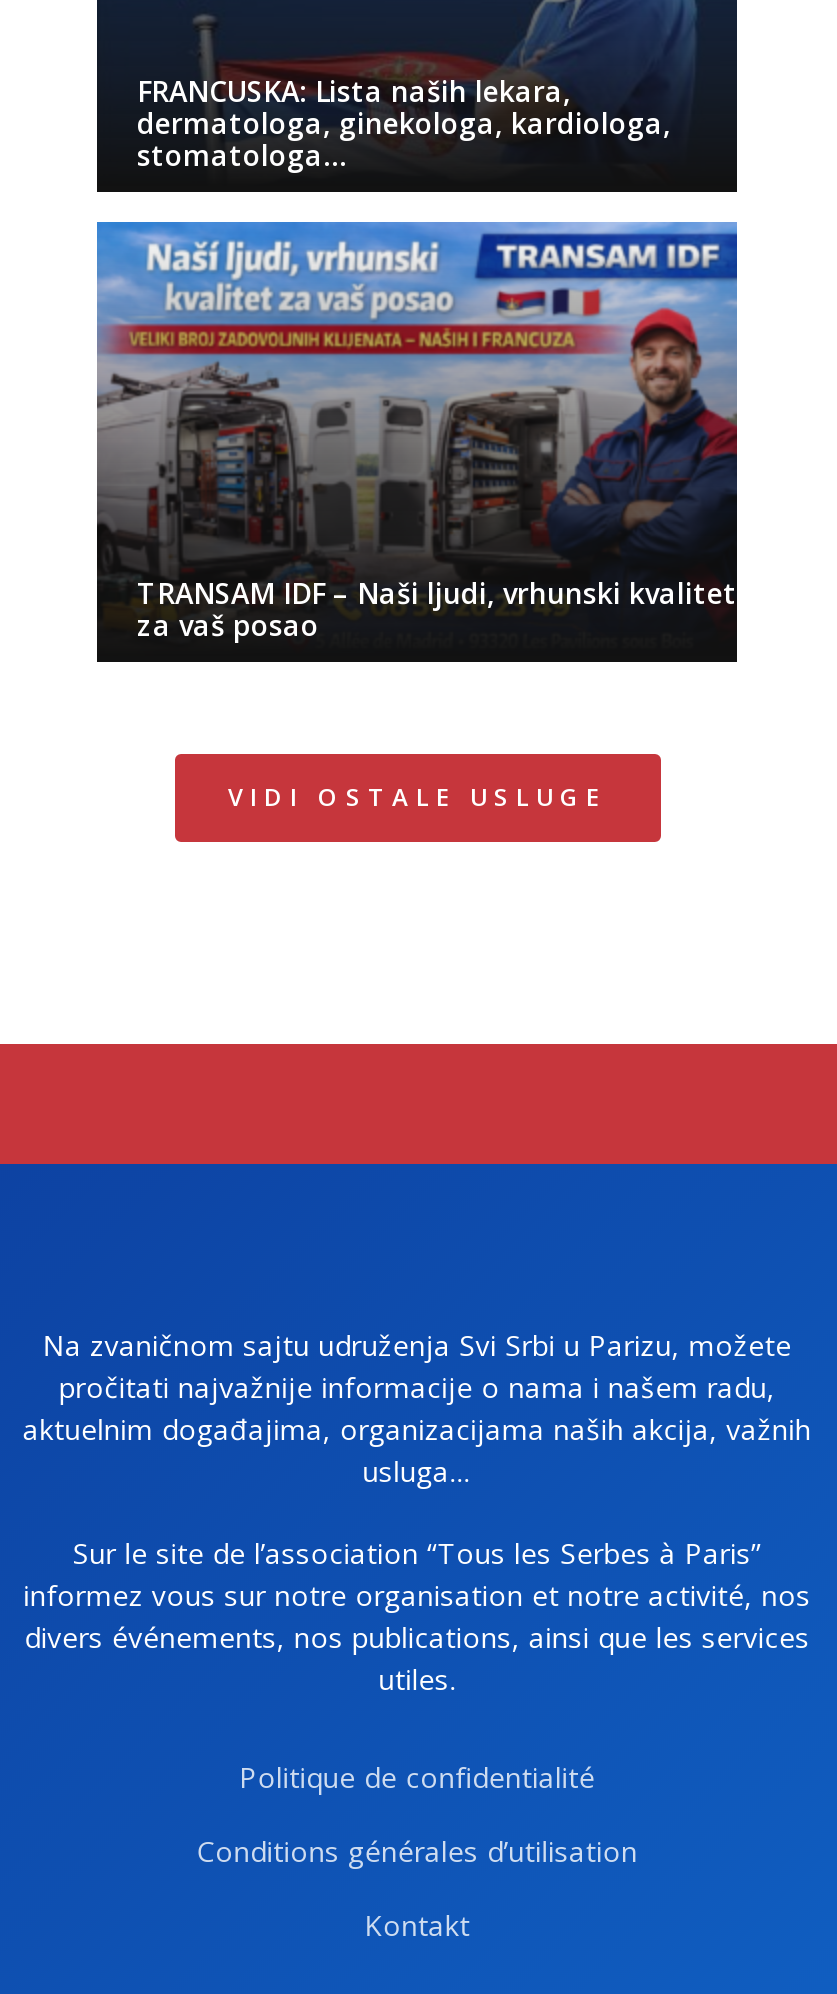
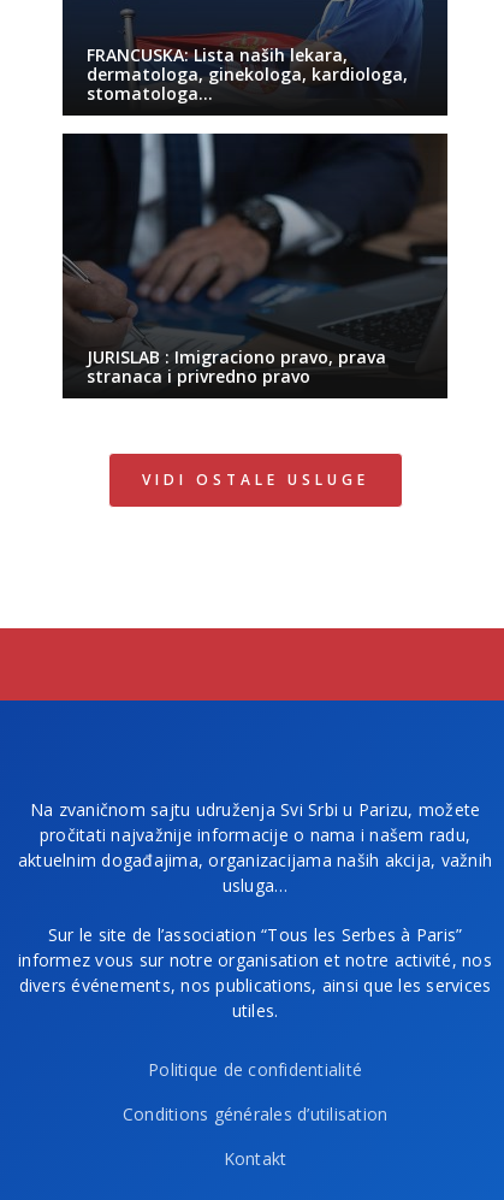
- [image]
- TRANSAM IDF – Naši ljudi, vrhunski kvalitet
- za vaš posao
+ [image]
+ JURISLAB : Imigraciono pravo, prava
+ stranaca i privredno pravo
